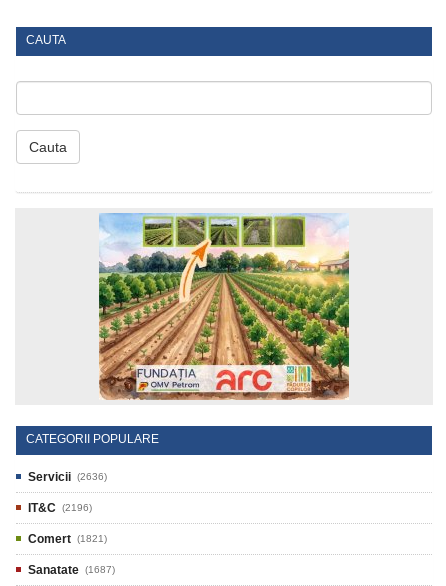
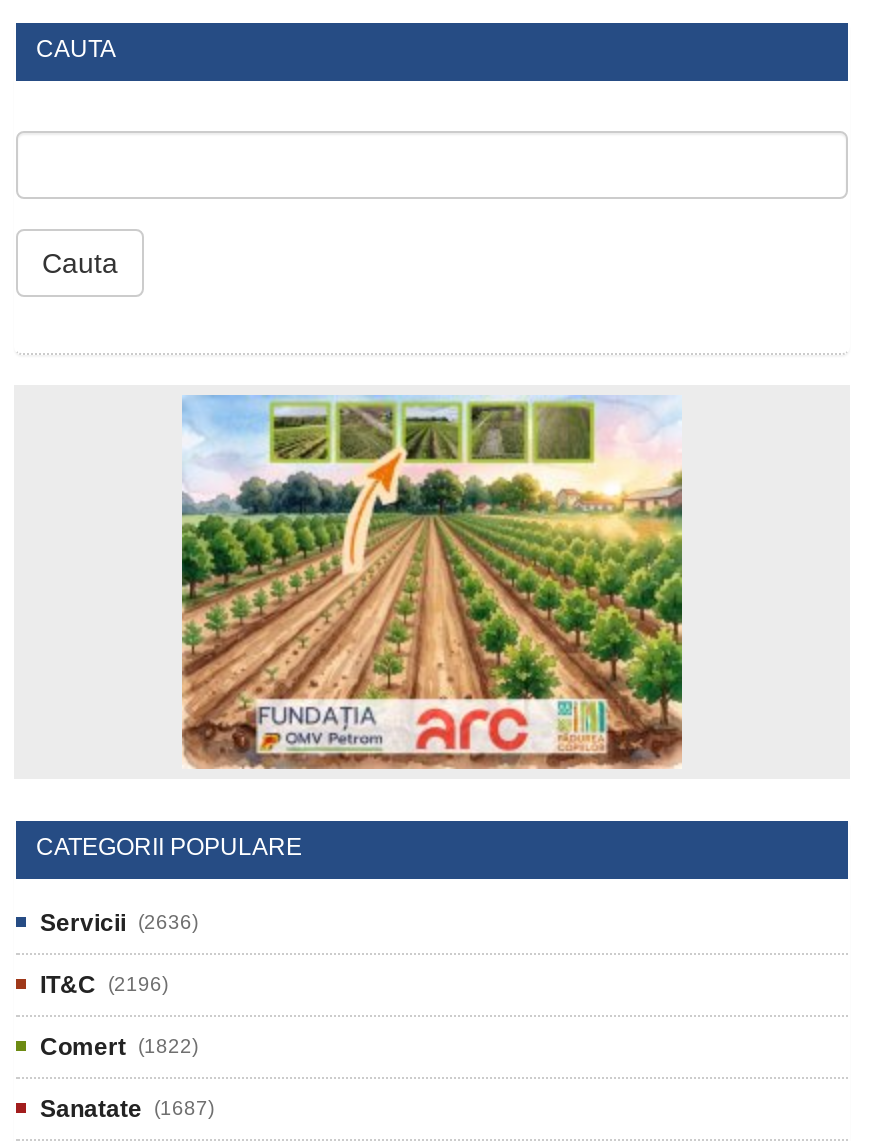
- Comert (1821)
+ Comert (1822)
